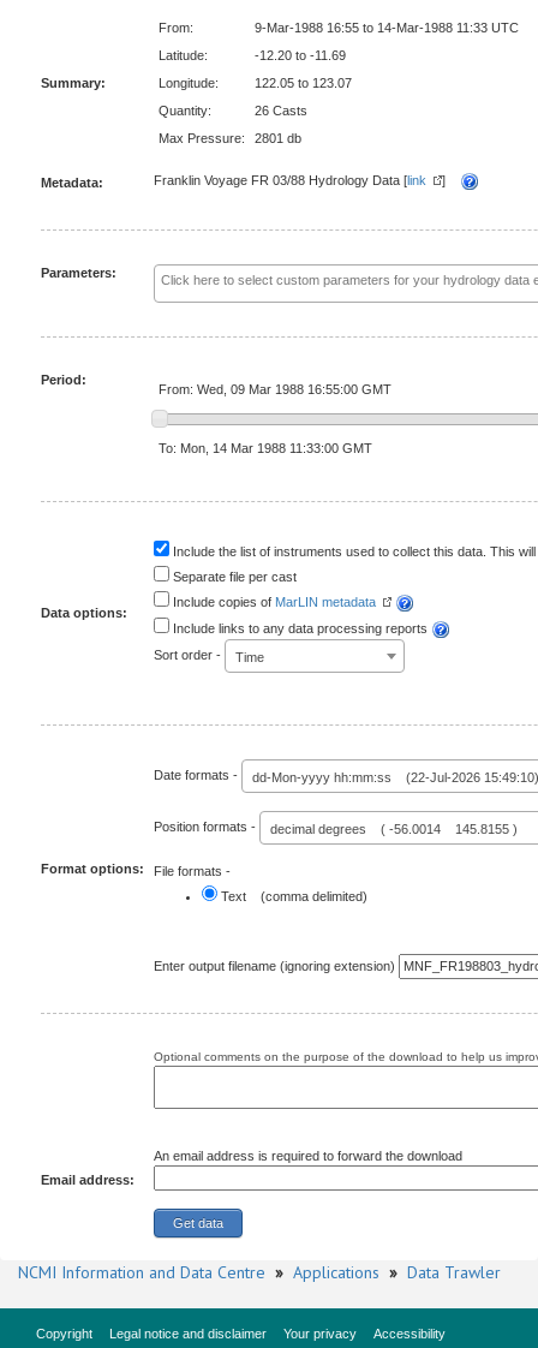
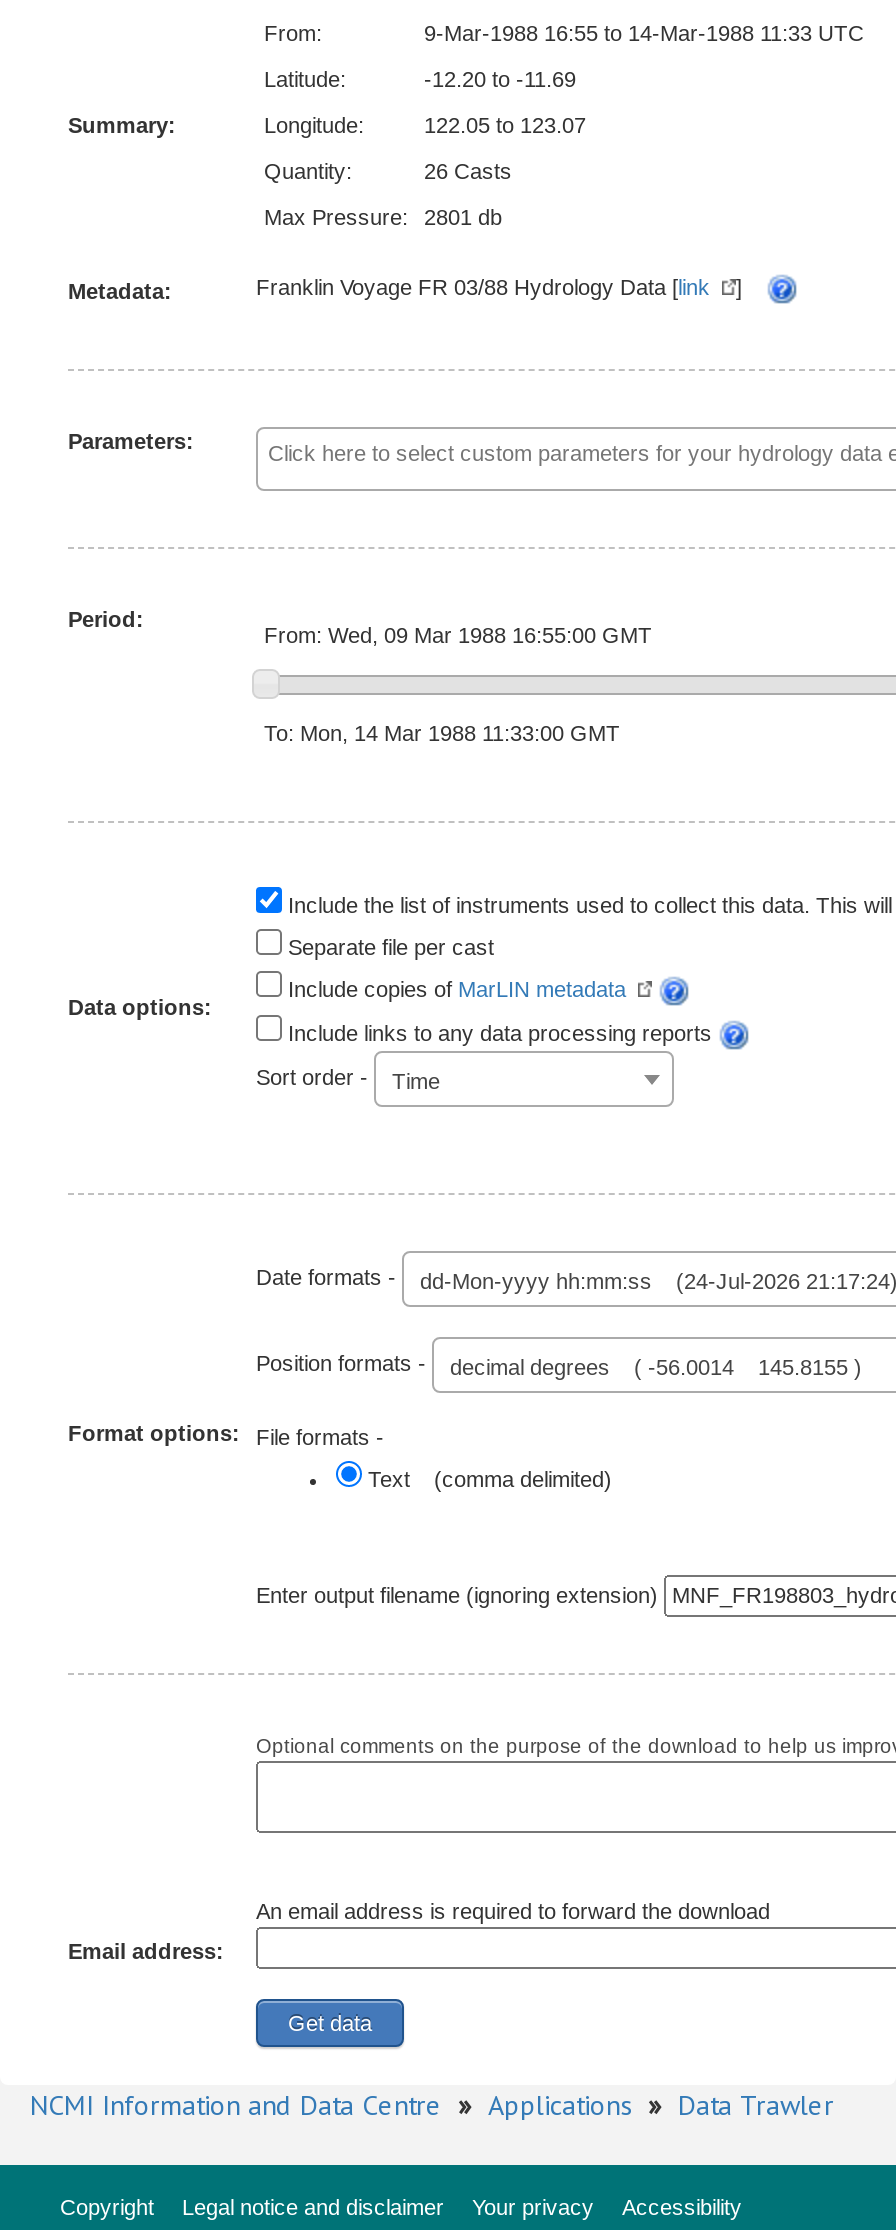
- dd-Mon-yyyy hh:mm:ss (22-Jul-2026 15:49:10)
+ dd-Mon-yyyy hh:mm:ss (24-Jul-2026 21:17:24)
